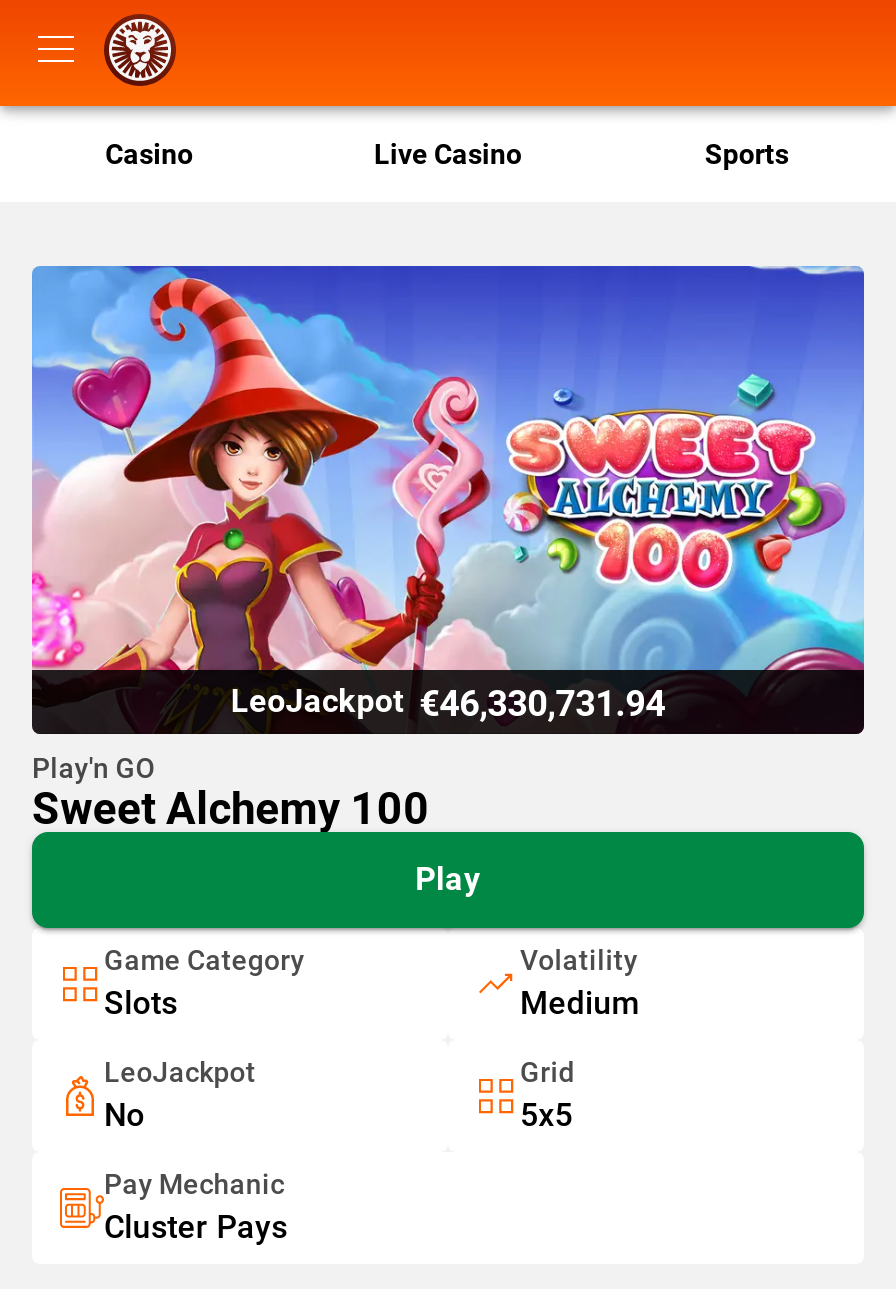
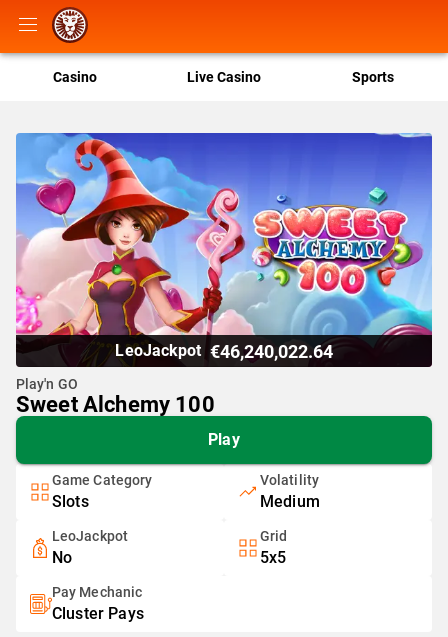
- LeoJackpot €46,330,731.94
+ LeoJackpot €46,240,022.64
